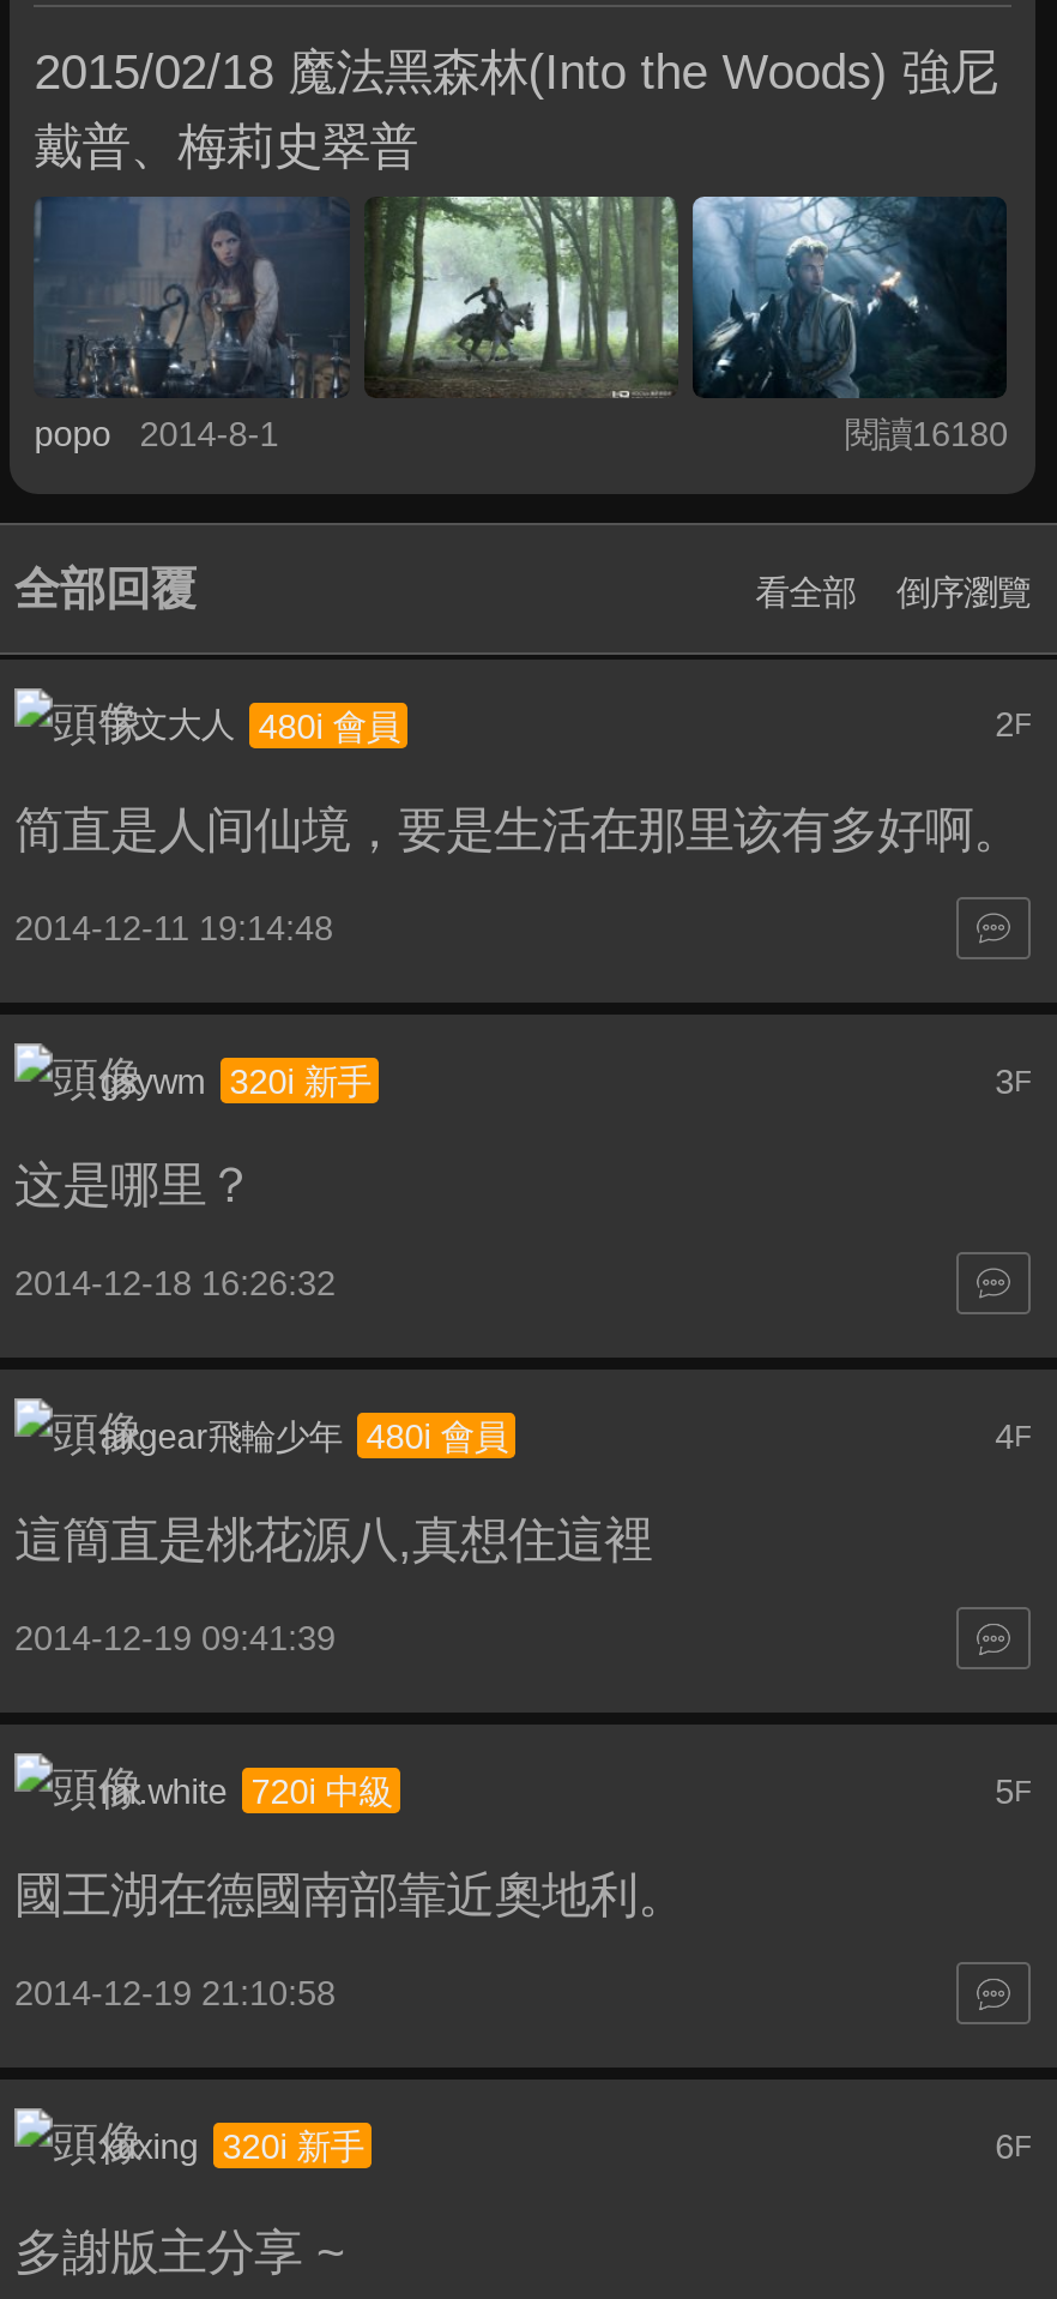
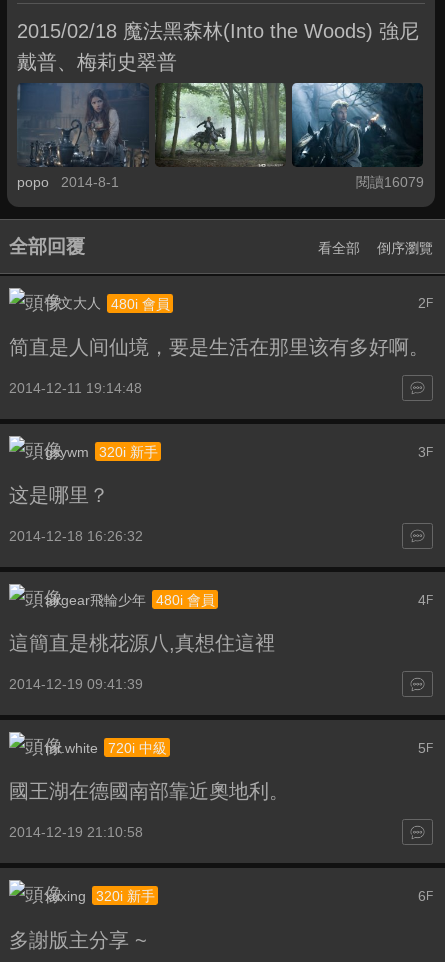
- 閱讀16180
+ 閱讀16079
